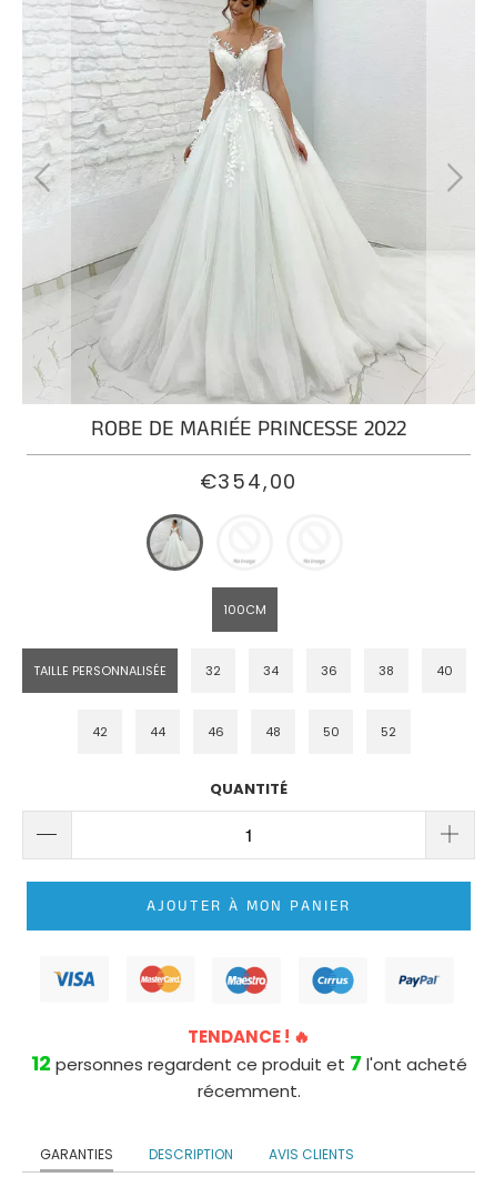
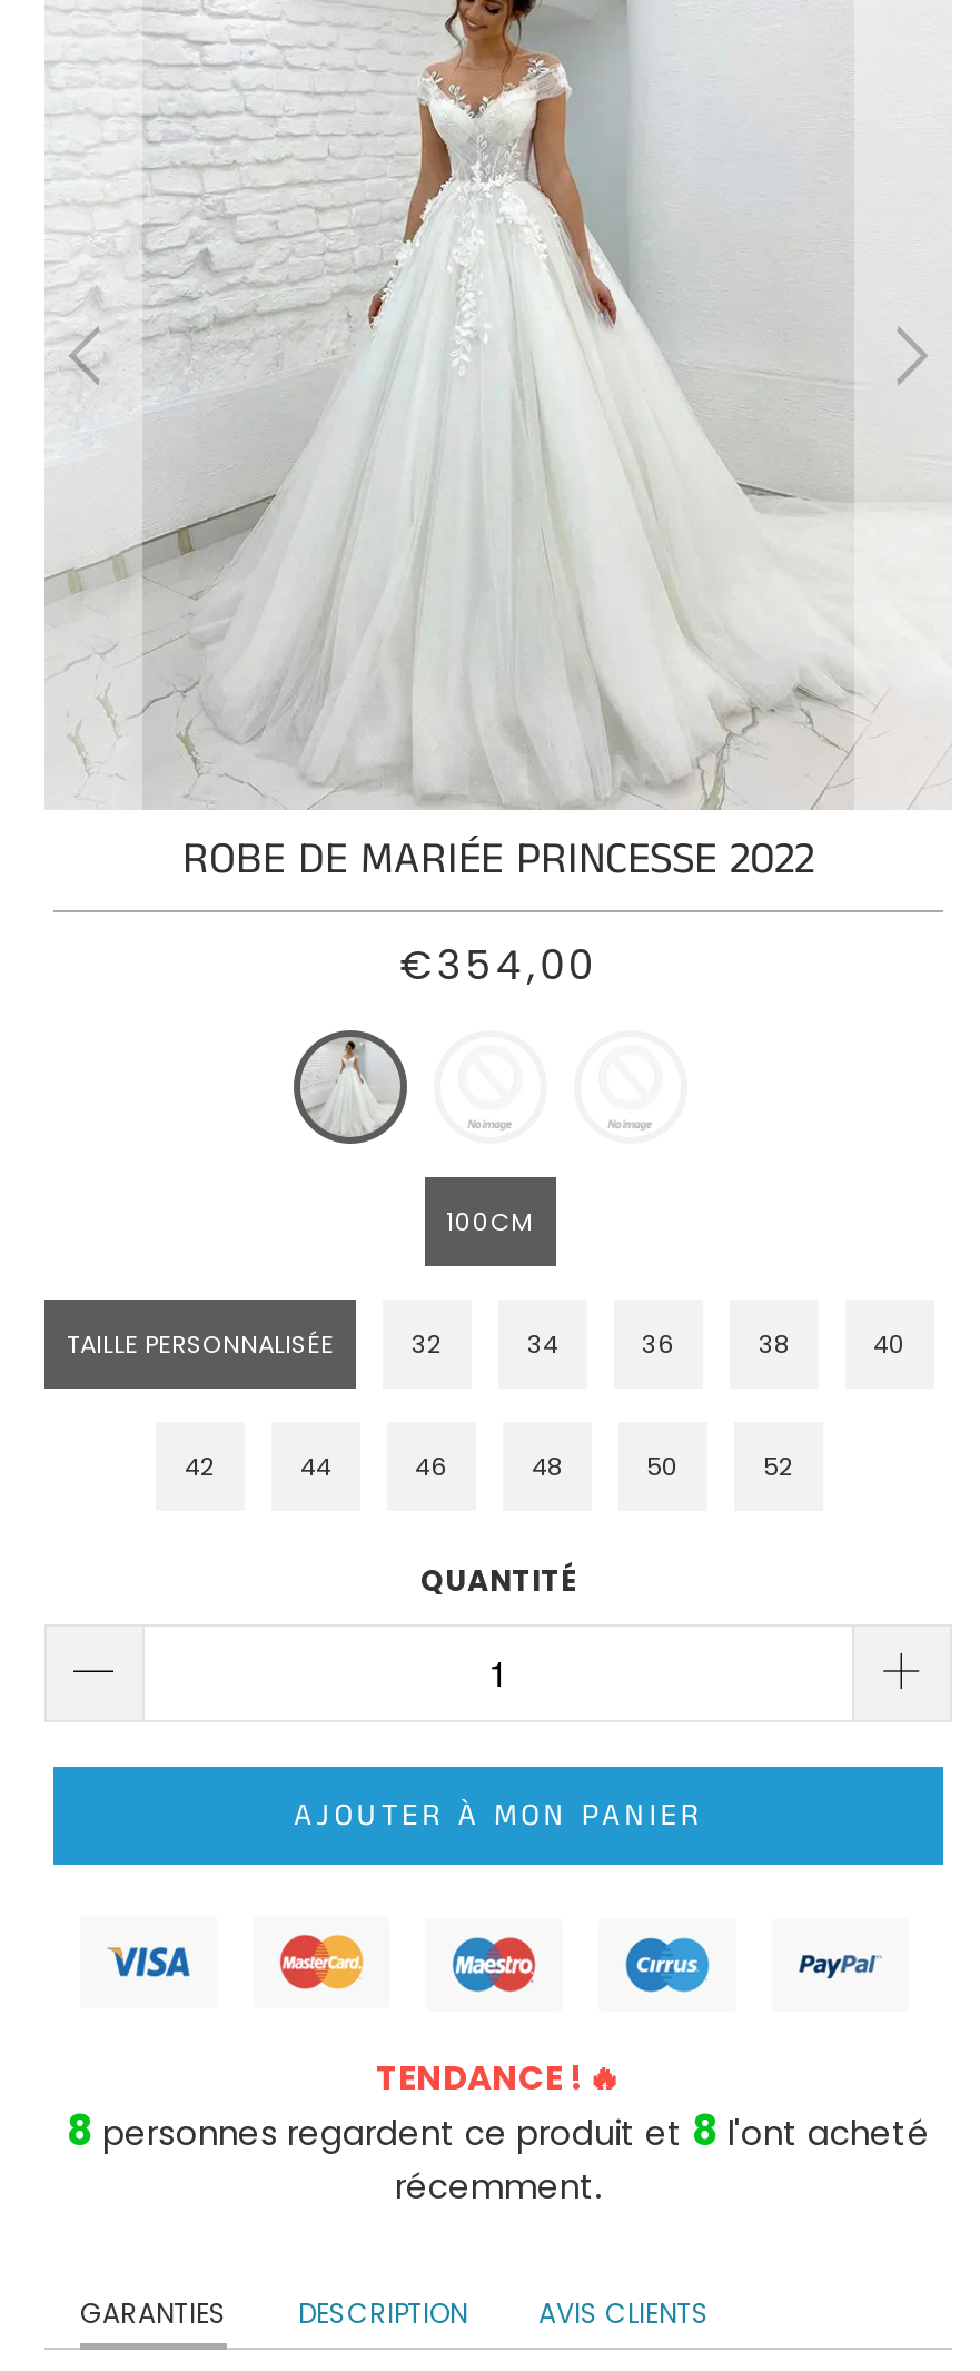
- 12 personnes regardent ce produit et 7 l'ont acheté
+ 8 personnes regardent ce produit et 8 l'ont acheté
